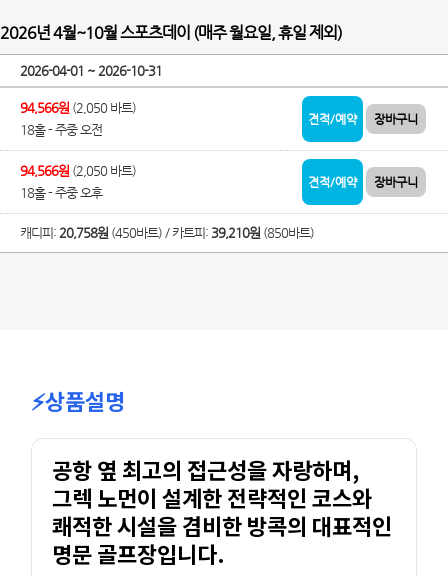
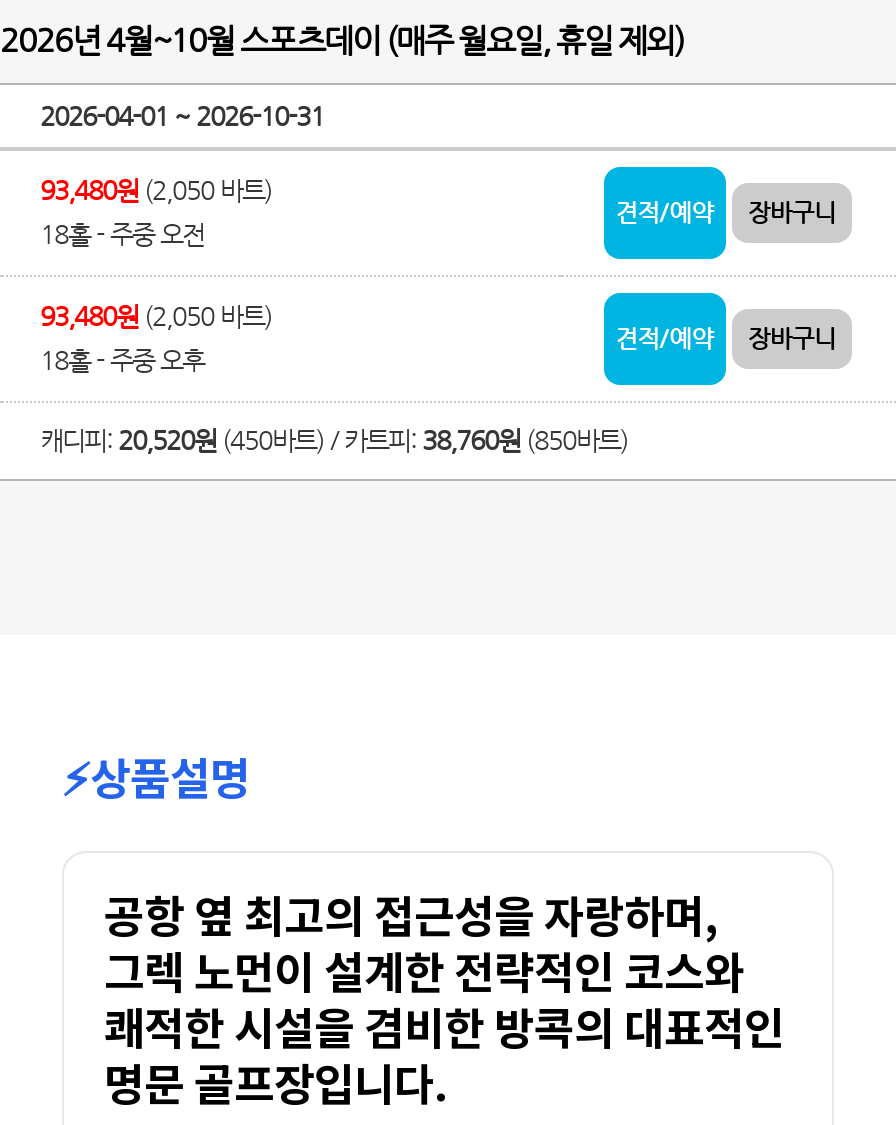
- 94,566원 (2,050 바트)
+ 93,480원 (2,050 바트)

- 94,566원 (2,050 바트)
+ 93,480원 (2,050 바트)

- 캐디피: 20,758원 (450바트) / 카트피: 39,210원 (850바트)
+ 캐디피: 20,520원 (450바트) / 카트피: 38,760원 (850바트)
